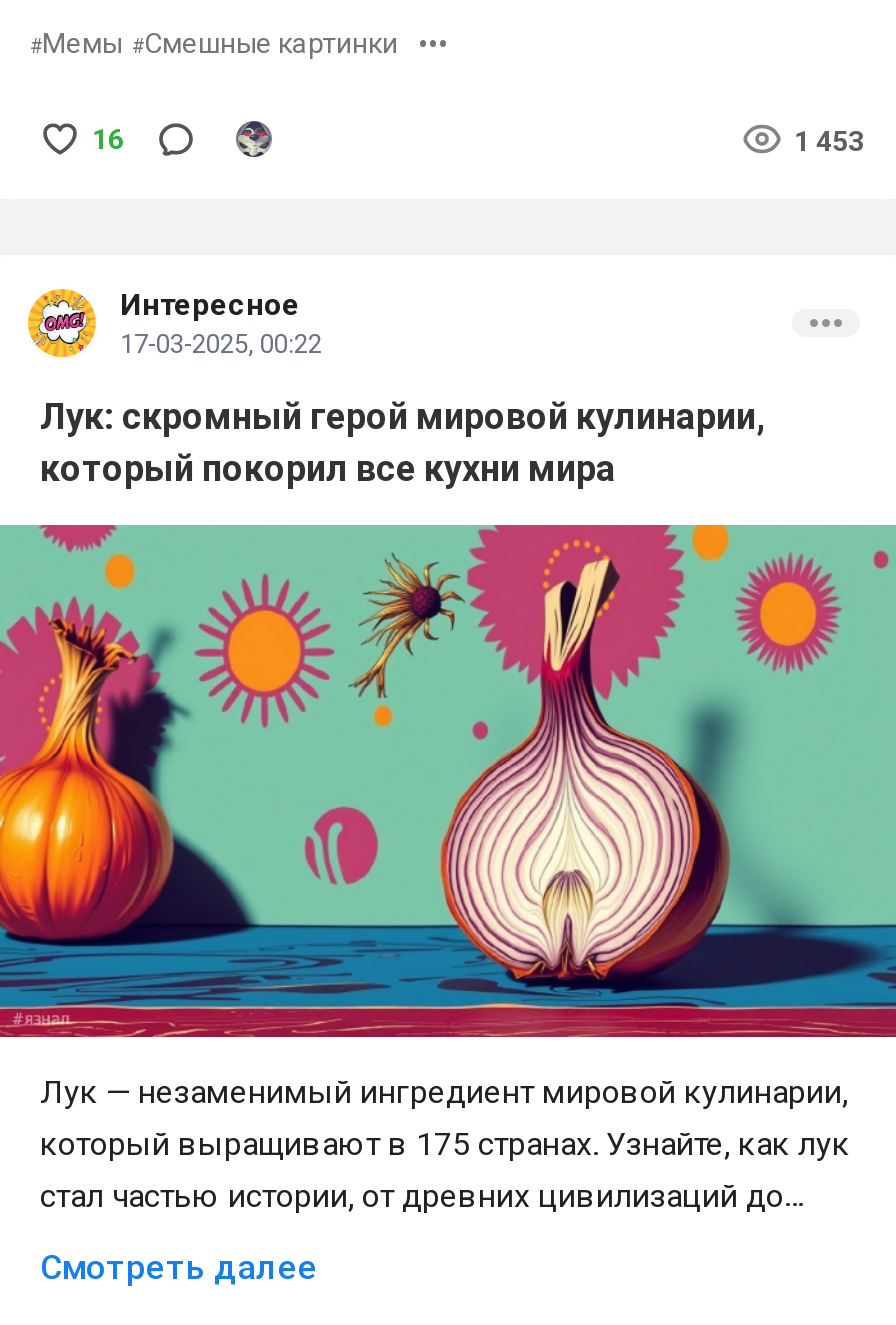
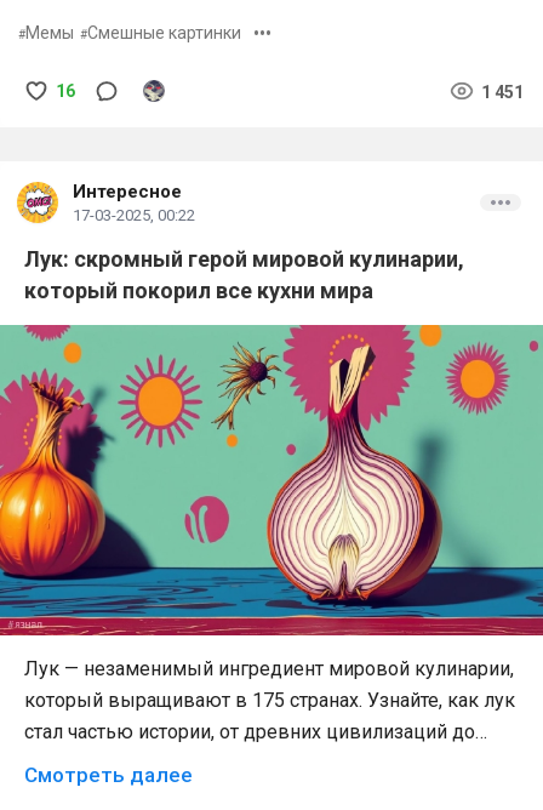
- 1 453
+ 1 451
